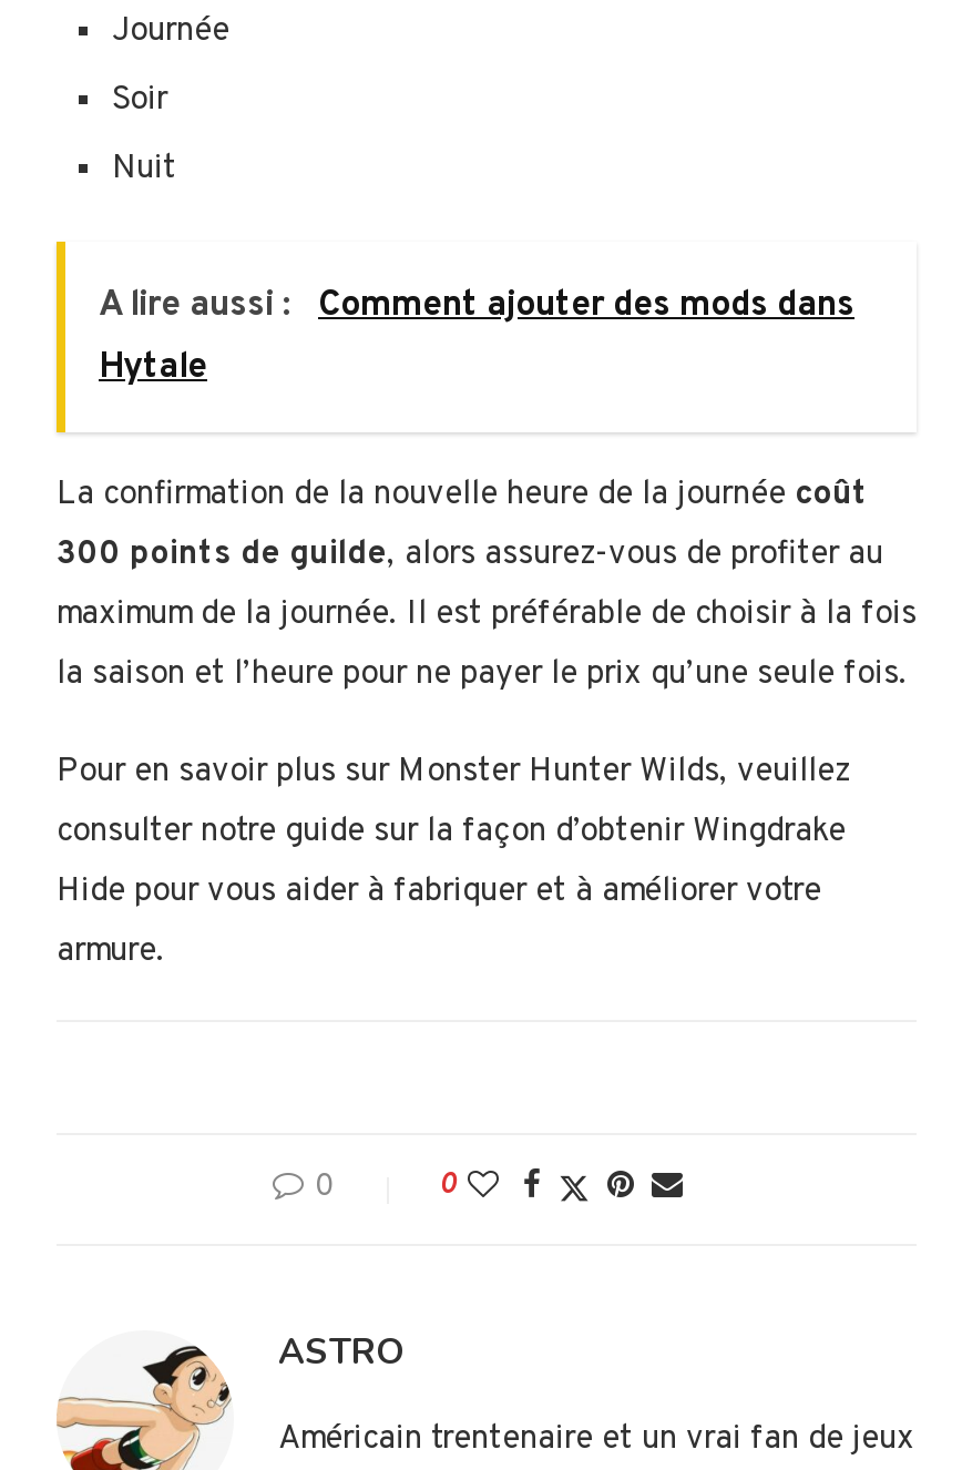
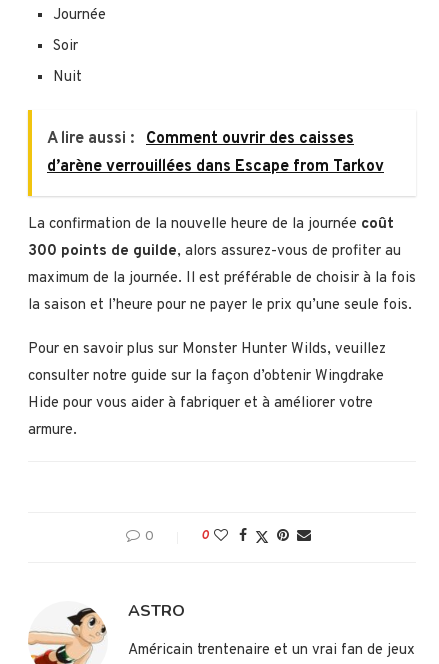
- A lire aussi : Comment ajouter des mods dans
- Hytale
+ A lire aussi : Comment ouvrir des caisses
+ d’arène verrouillées dans Escape from Tarkov
